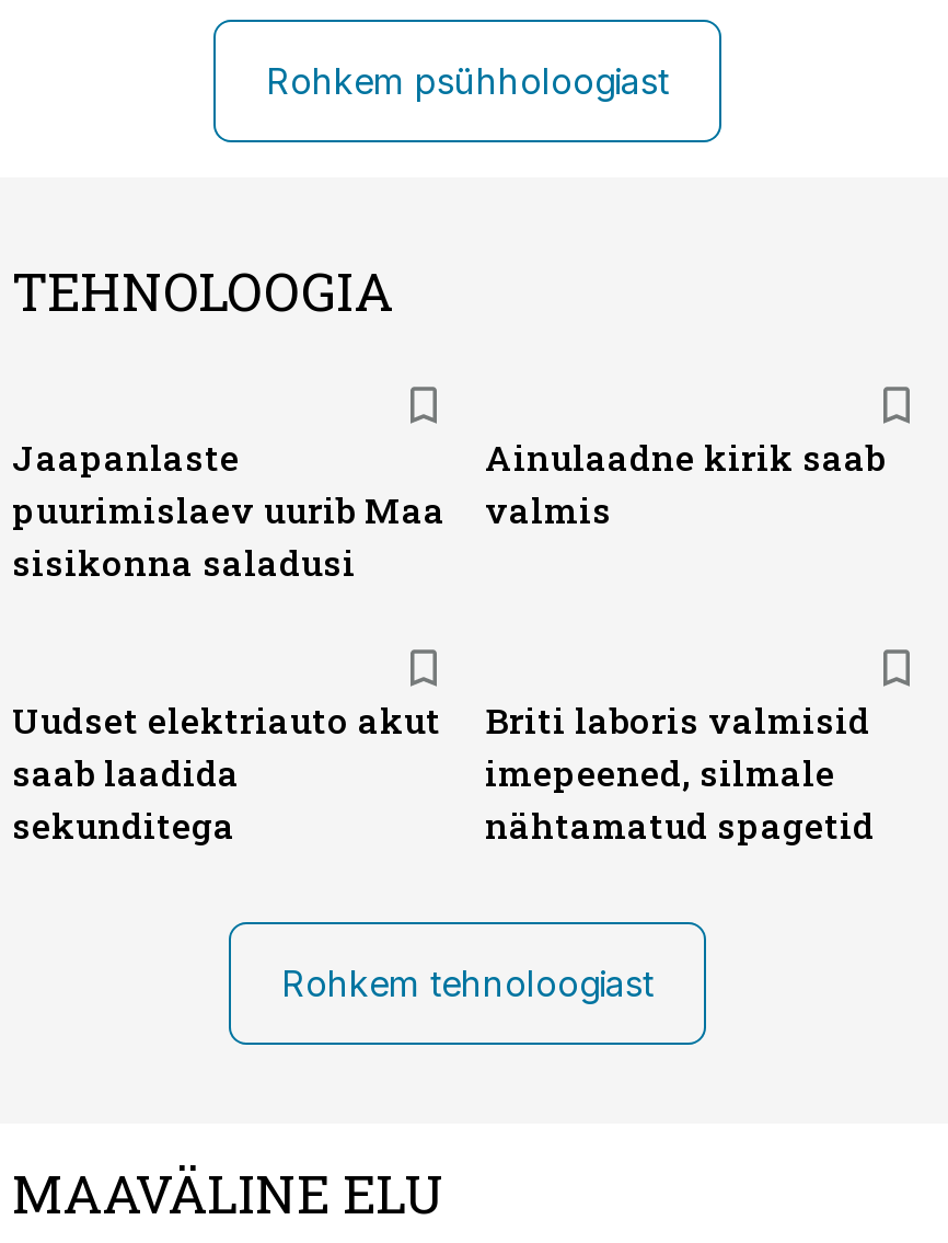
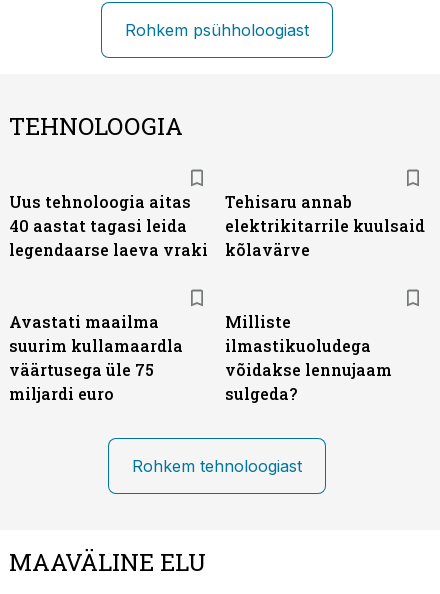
- Jaapanlaste
- puurimislaev uurib Maa
- sisikonna saladusi
+ Uus tehnoloogia aitas
+ 40 aastat tagasi leida
+ legendaarse laeva vraki

- Ainulaadne kirik saab
- valmis
+ Tehisaru annab
+ elektrikitarrile kuulsaid
+ kõlavärve

- Uudset elektriauto akut
- saab laadida
- sekunditega
+ Avastati maailma
+ suurim kullamaardla
+ väärtusega üle 75
+ miljardi euro

- Briti laboris valmisid
- imepeened, silmale
- nähtamatud spagetid
+ Milliste
+ ilmastikuoludega
+ võidakse lennujaam
+ sulgeda?
